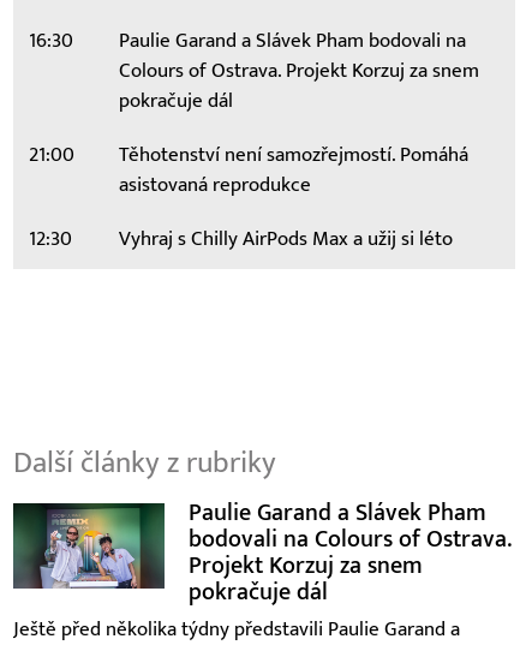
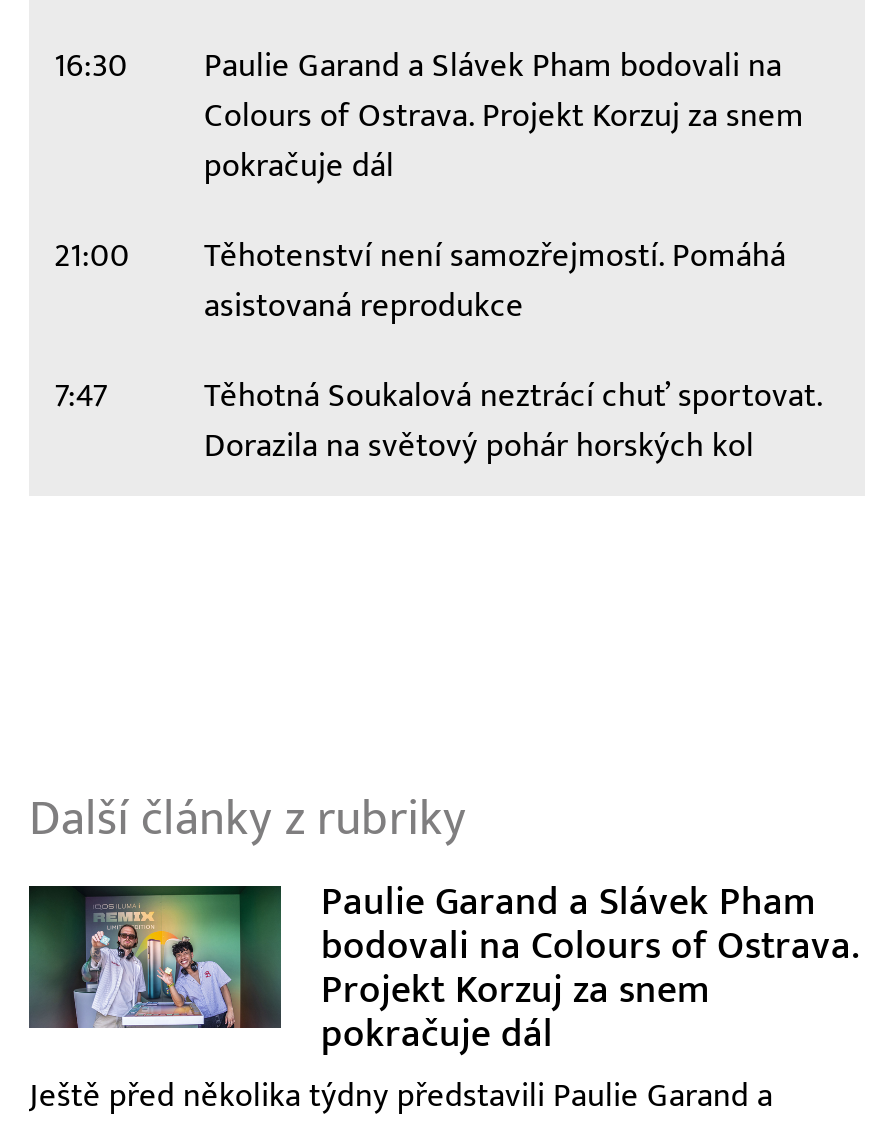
- 12:30
- Vyhraj s Chilly AirPods Max a užij si léto
+ 7:47
+ Těhotná Soukalová neztrácí chuť sportovat.
+ Dorazila na světový pohár horských kol
